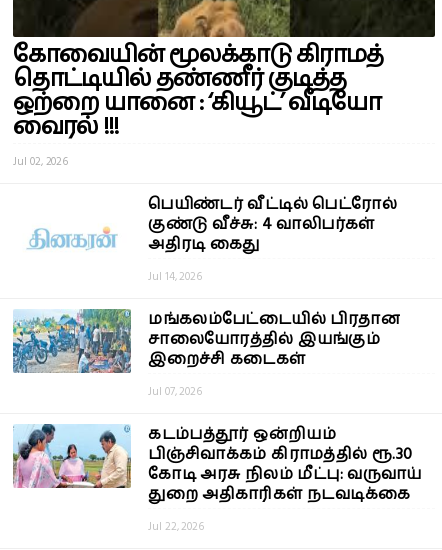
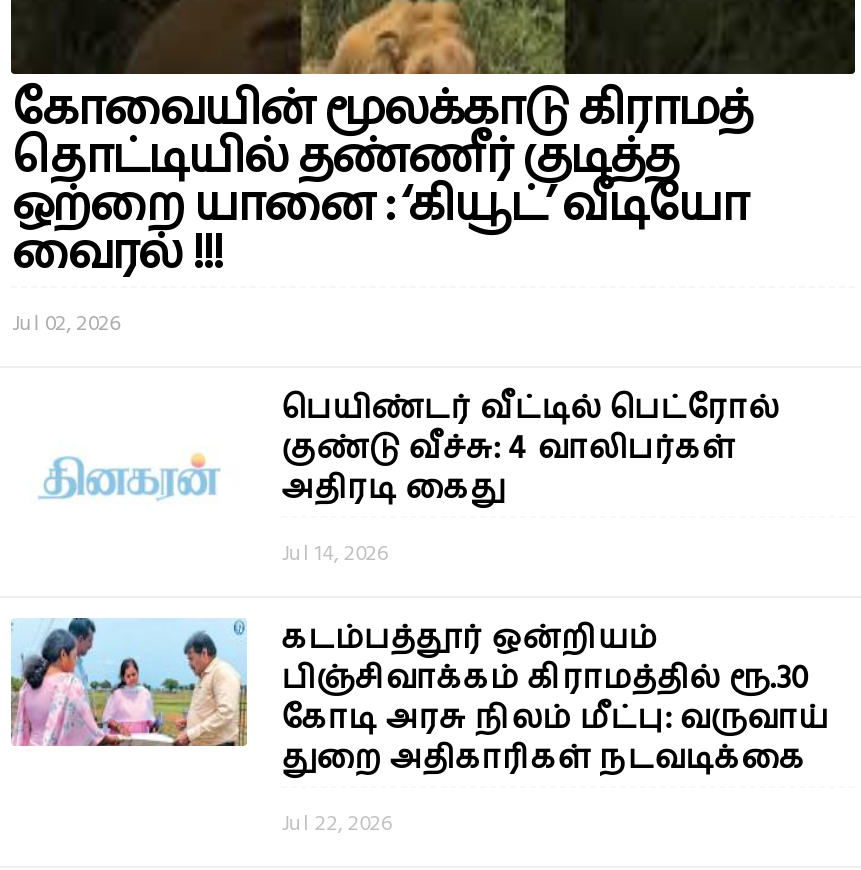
- [image]
- மங்கலம்பேட்டையில் பிரதான
- சாலையோரத்தில் இயங்கும்
- இறைச்சி கடைகள்
- Jul 07, 2026
